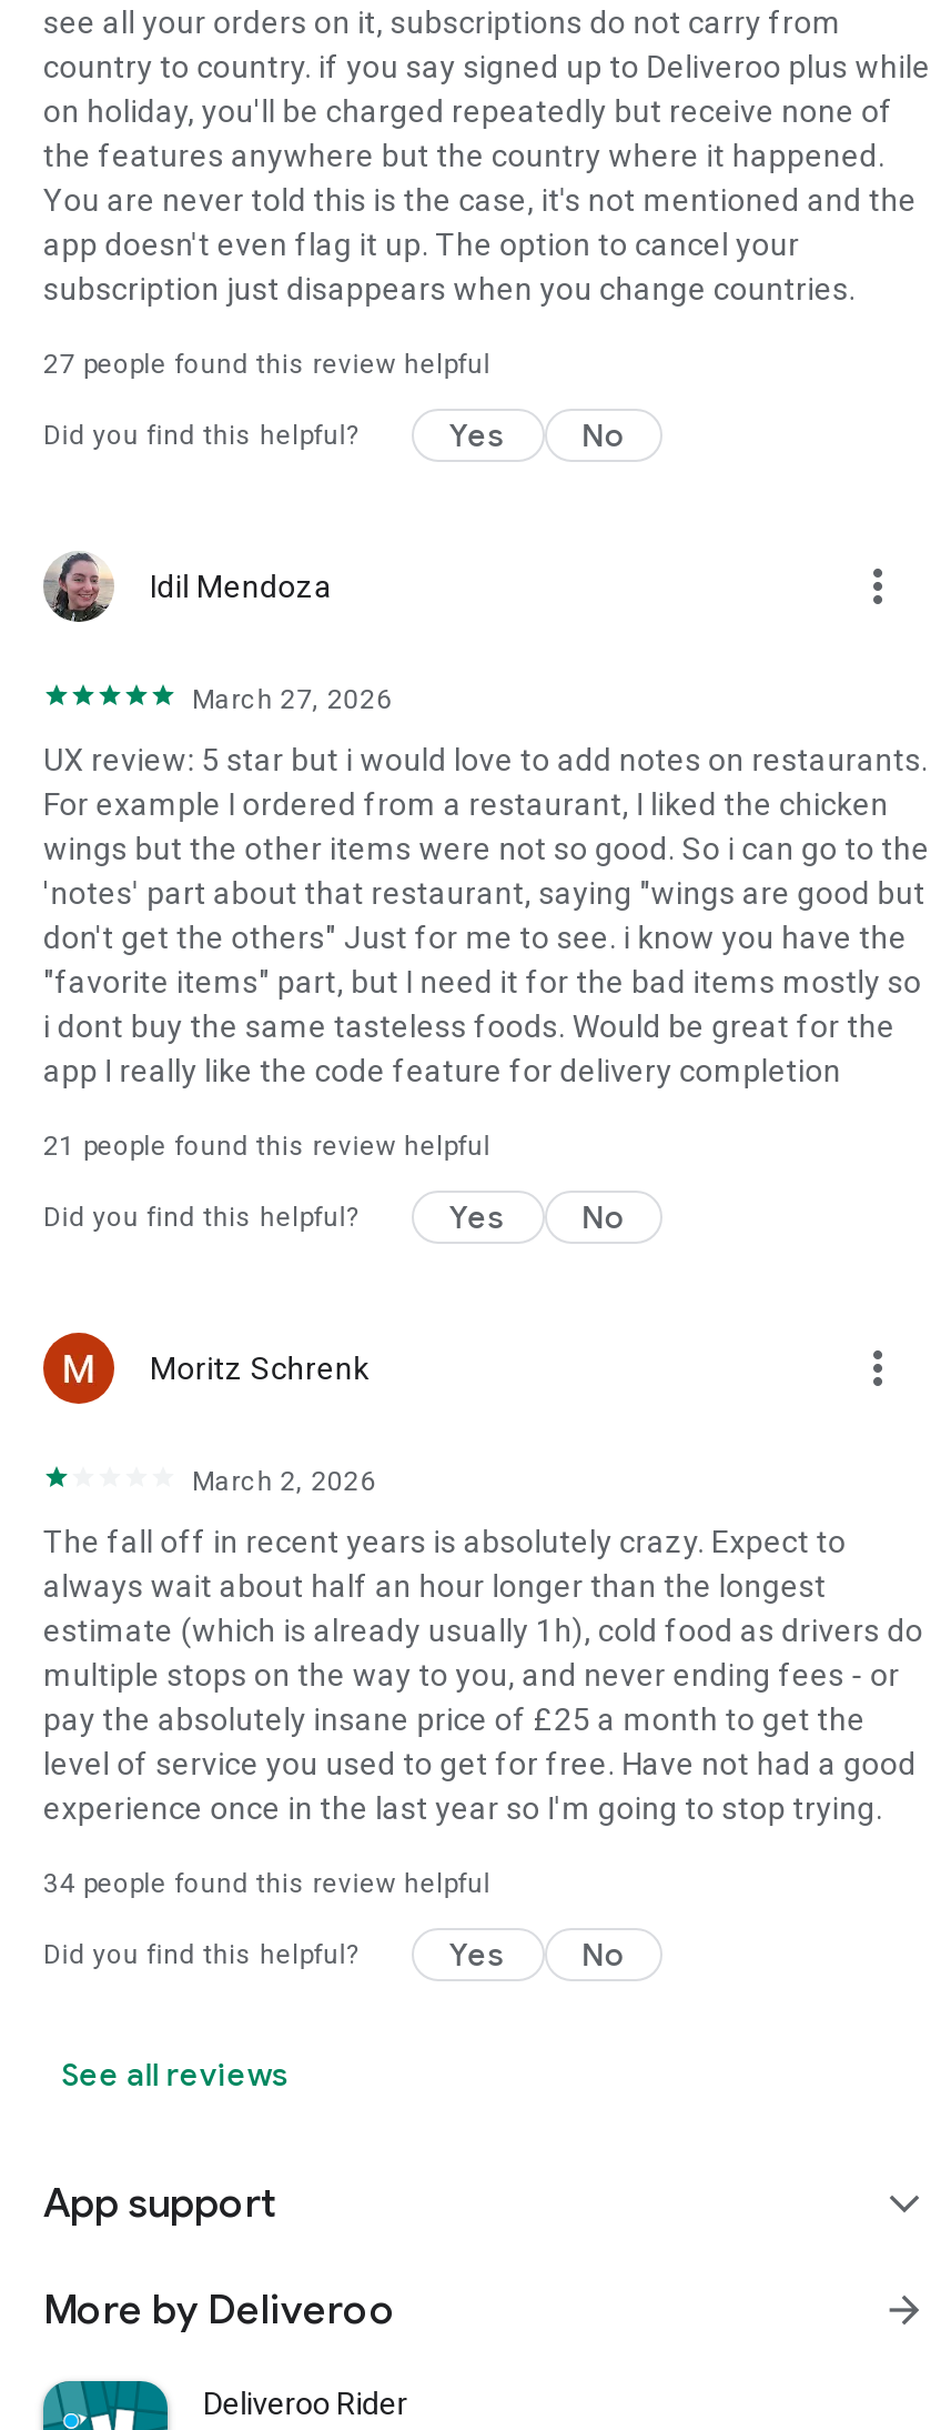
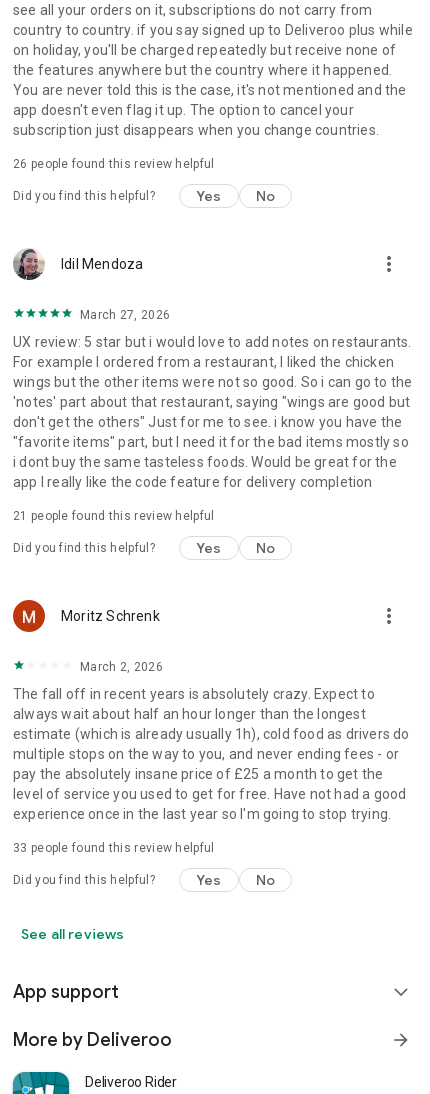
- 27 people found this review helpful
+ 26 people found this review helpful

- 34 people found this review helpful
+ 33 people found this review helpful
